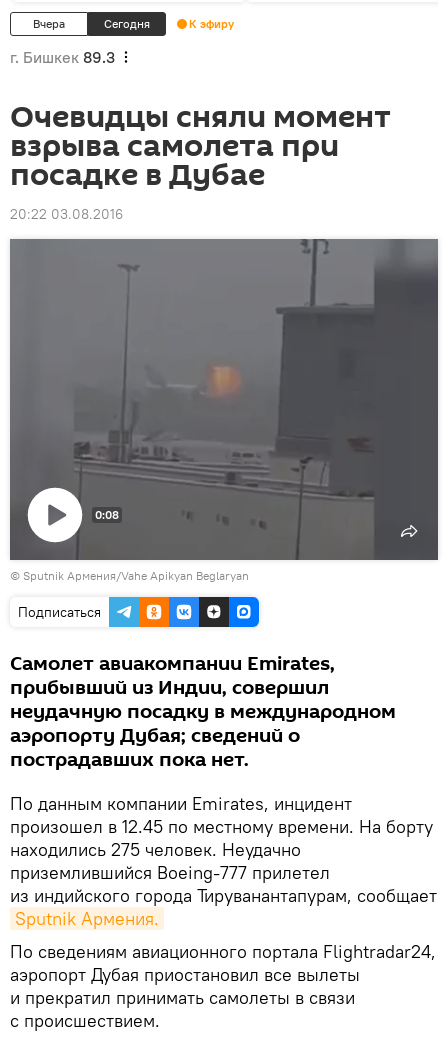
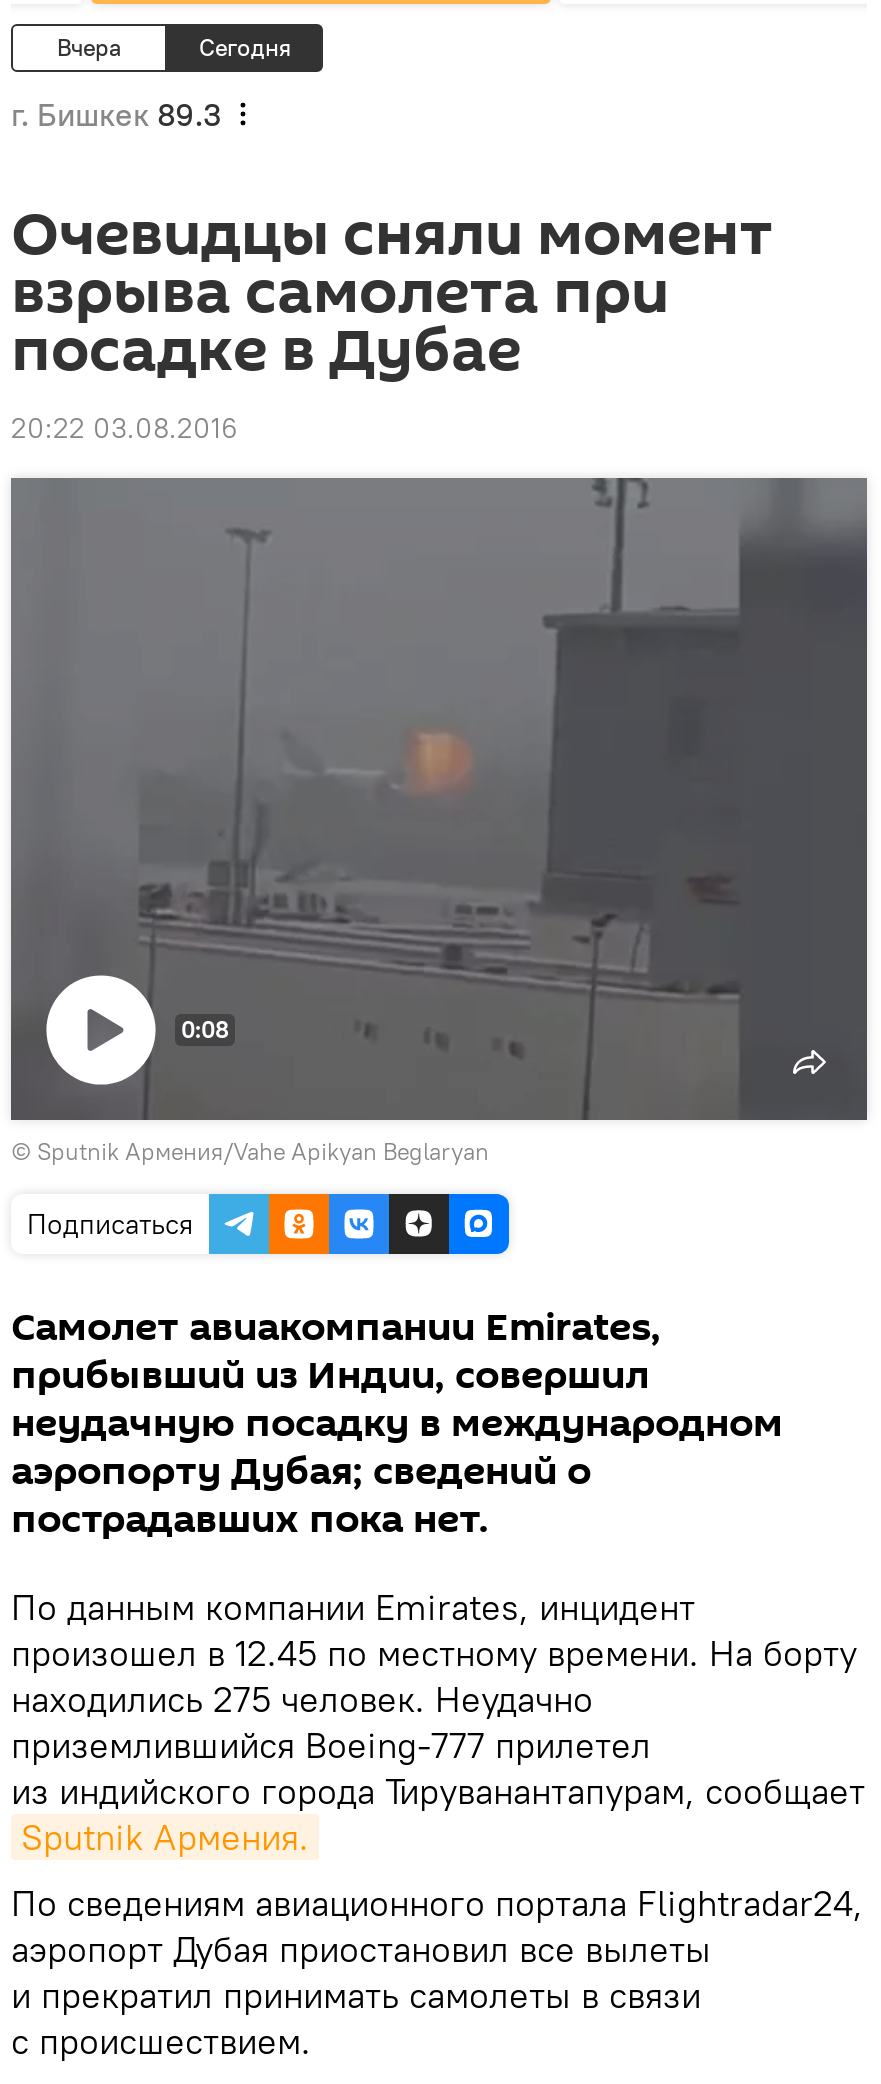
- К эфиру
